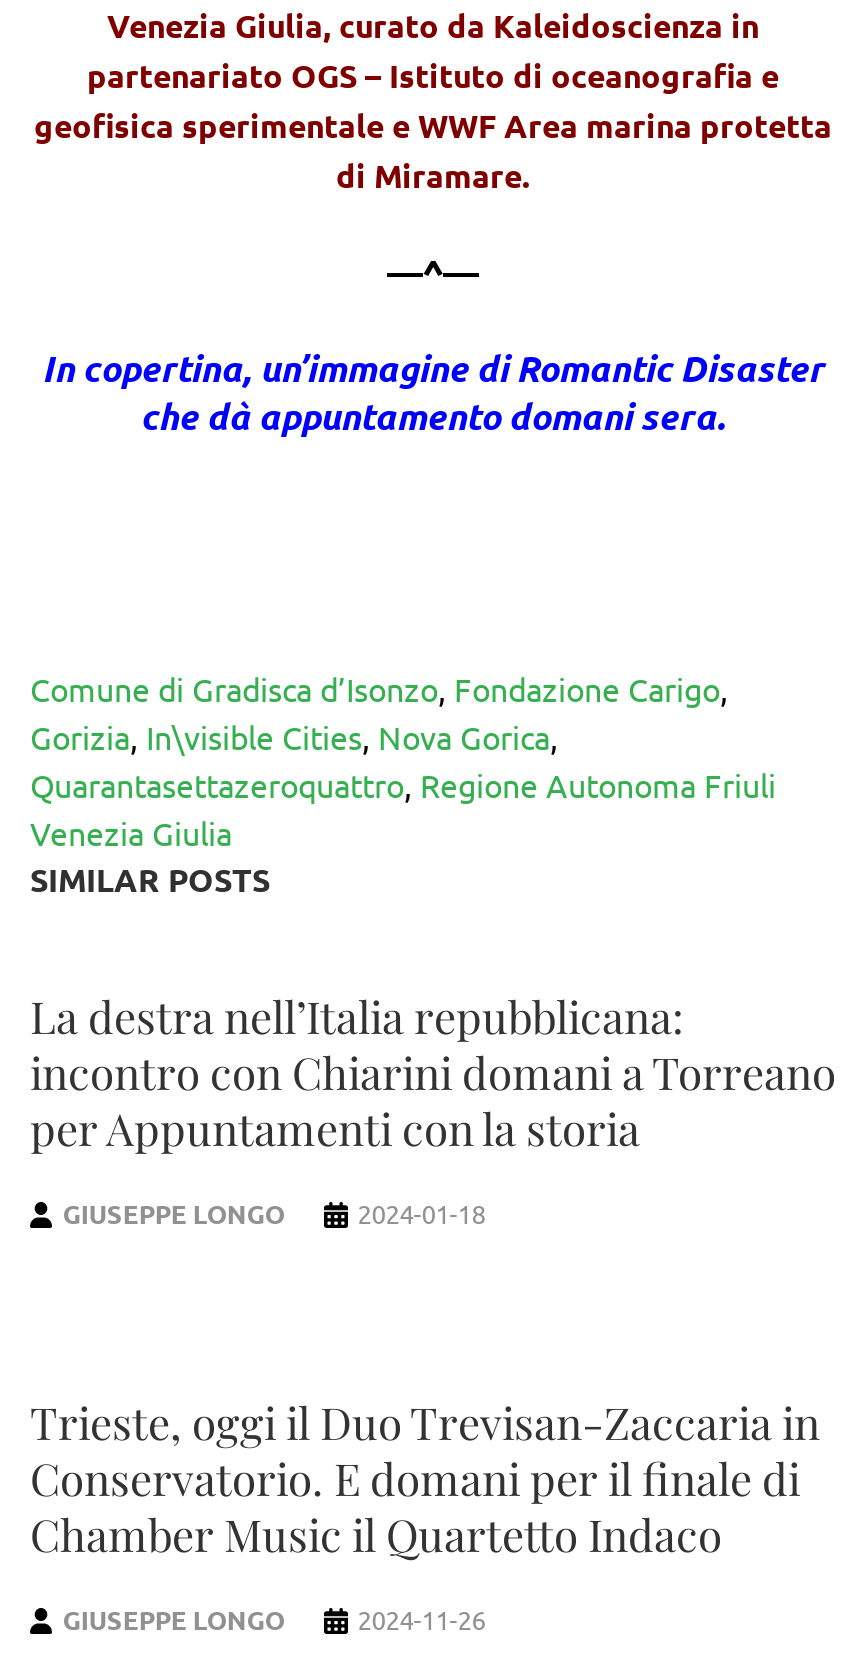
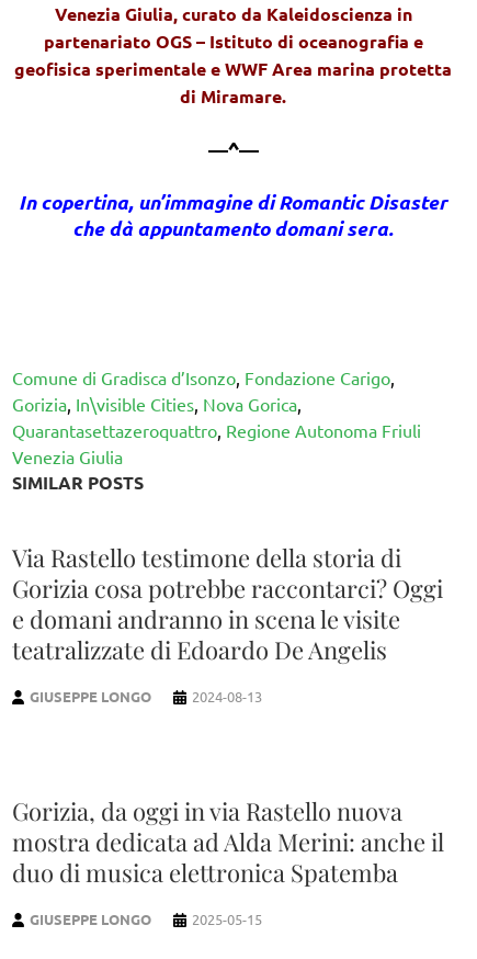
- La destra nell’Italia repubblicana:
- incontro con Chiarini domani a Torreano
- per Appuntamenti con la storia
+ Via Rastello testimone della storia di
+ Gorizia cosa potrebbe raccontarci? Oggi
+ e domani andranno in scena le visite
+ teatralizzate di Edoardo De Angelis

- 2024-01-18
+ 2024-08-13

- Trieste, oggi il Duo Trevisan-Zaccaria in
- Conservatorio. E domani per il finale di
- Chamber Music il Quartetto Indaco
+ Gorizia, da oggi in via Rastello nuova
+ mostra dedicata ad Alda Merini: anche il
+ duo di musica elettronica Spatemba

- 2024-11-26
+ 2025-05-15
